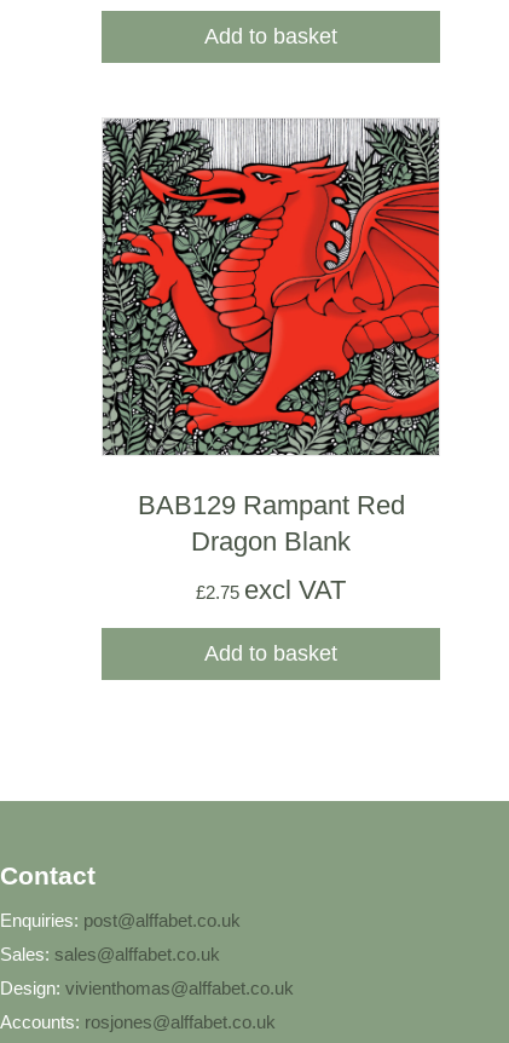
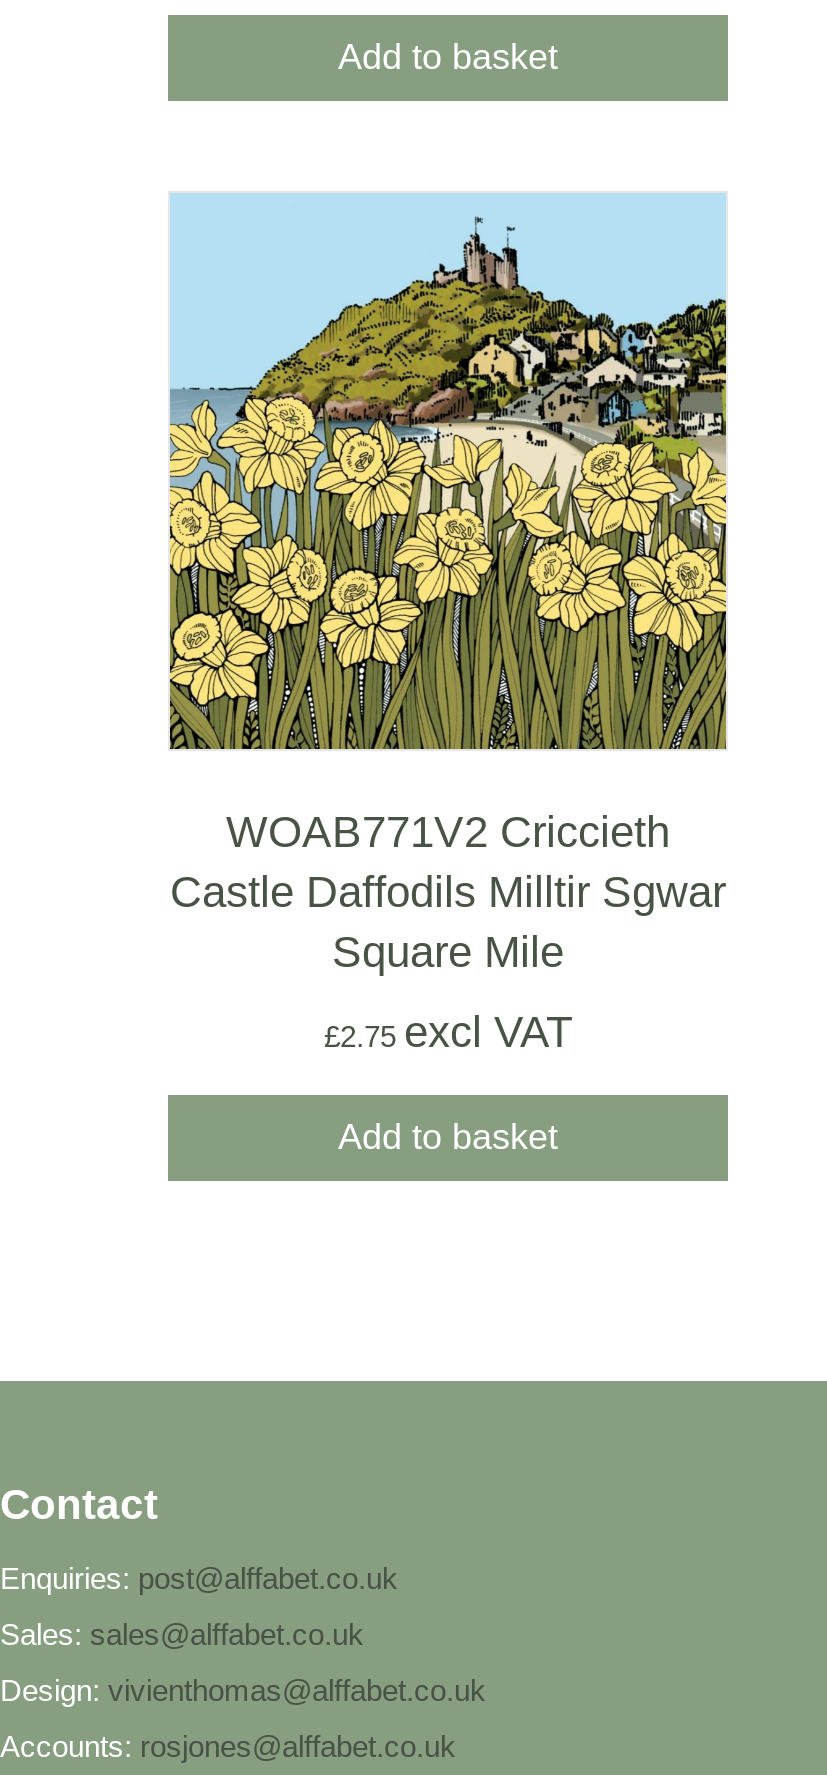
- [image]
- BAB129 Rampant Red
- Dragon Blank
+ [image]
+ WOAB771V2 Criccieth
+ Castle Daffodils Milltir Sgwar
+ Square Mile
